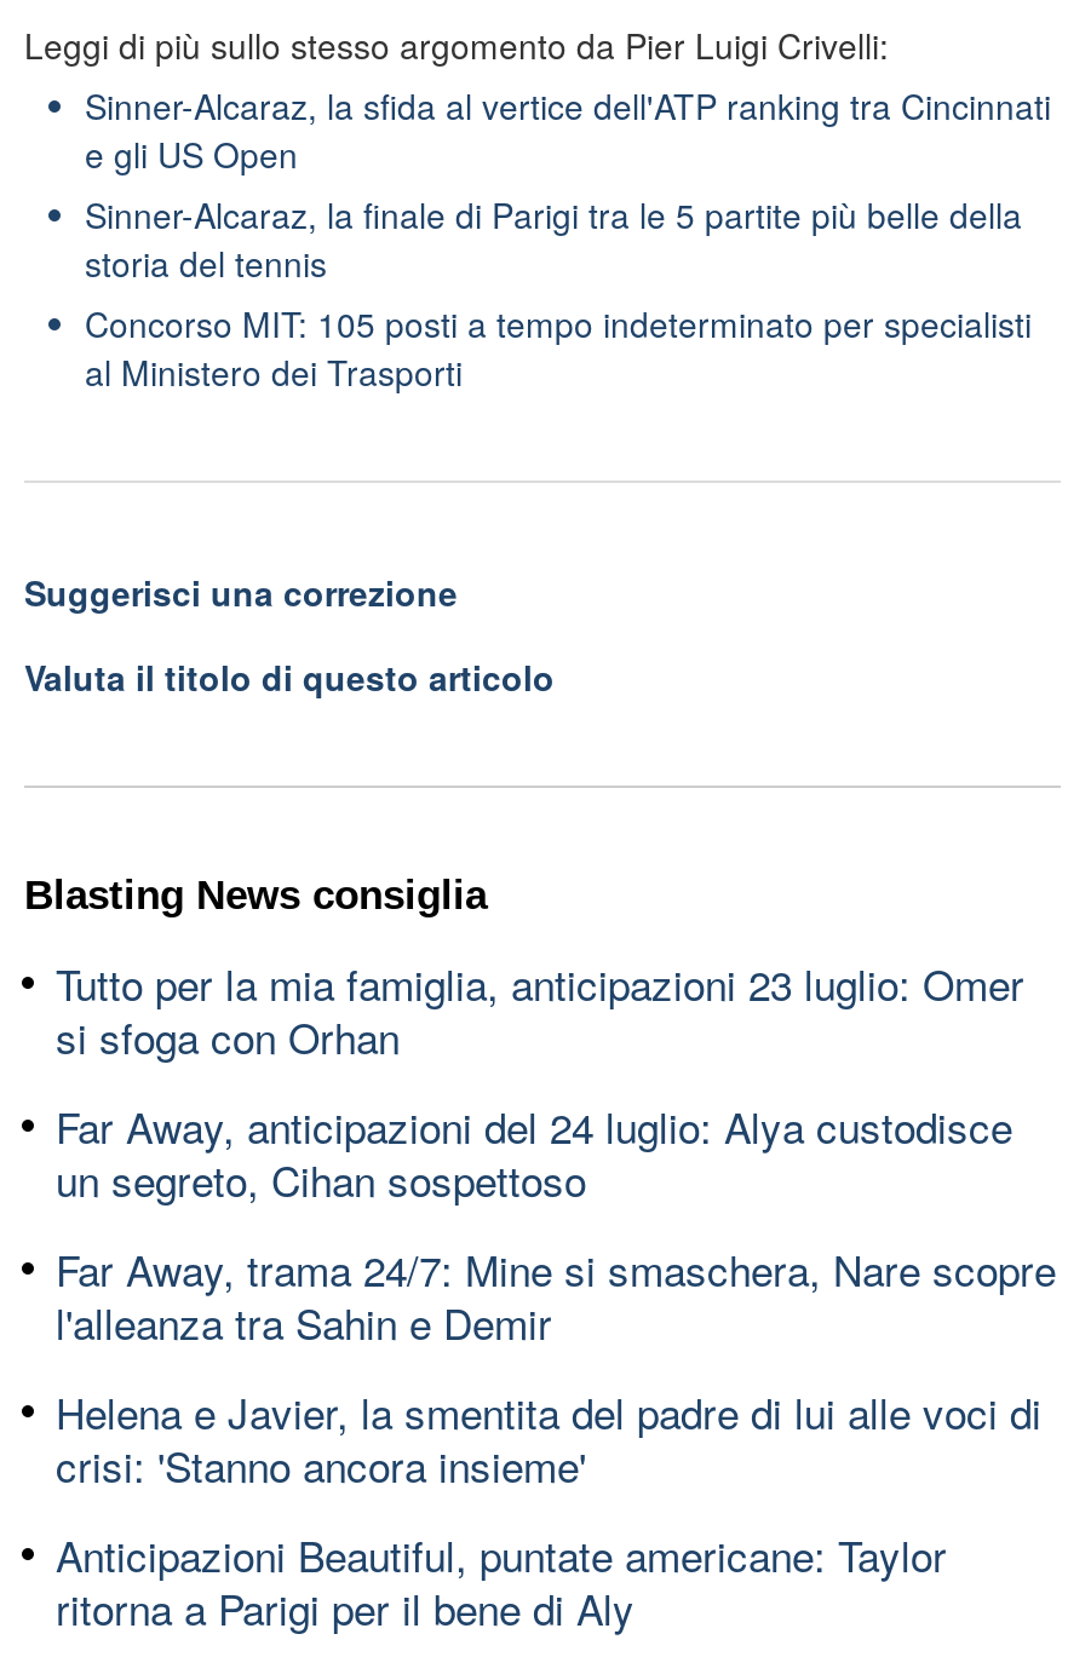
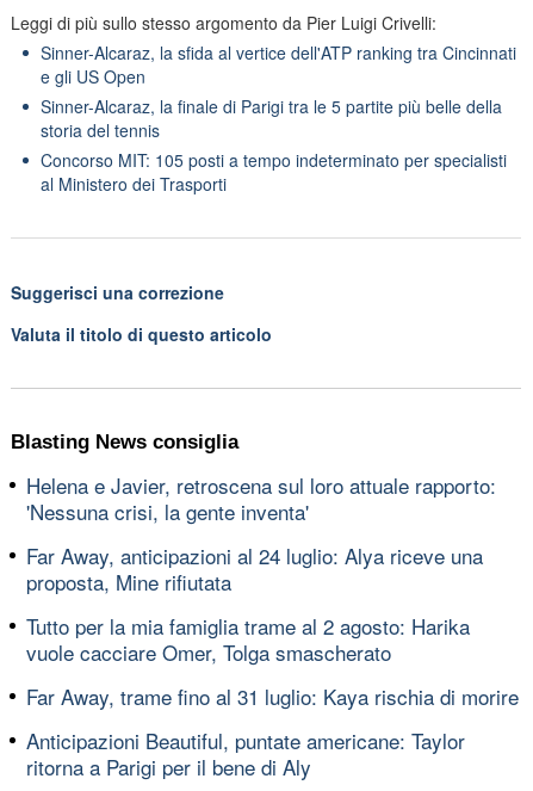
- Tutto per la mia famiglia, anticipazioni 23 luglio: Omer
- si sfoga con Orhan
+ Helena e Javier, retroscena sul loro attuale rapporto:
+ 'Nessuna crisi, la gente inventa'

- Far Away, anticipazioni del 24 luglio: Alya custodisce
- un segreto, Cihan sospettoso
+ Far Away, anticipazioni al 24 luglio: Alya riceve una
+ proposta, Mine rifiutata

- Far Away, trama 24/7: Mine si smaschera, Nare scopre
- l'alleanza tra Sahin e Demir
+ Tutto per la mia famiglia trame al 2 agosto: Harika
+ vuole cacciare Omer, Tolga smascherato

- Helena e Javier, la smentita del padre di lui alle voci di
- crisi: 'Stanno ancora insieme'
+ Far Away, trame fino al 31 luglio: Kaya rischia di morire
